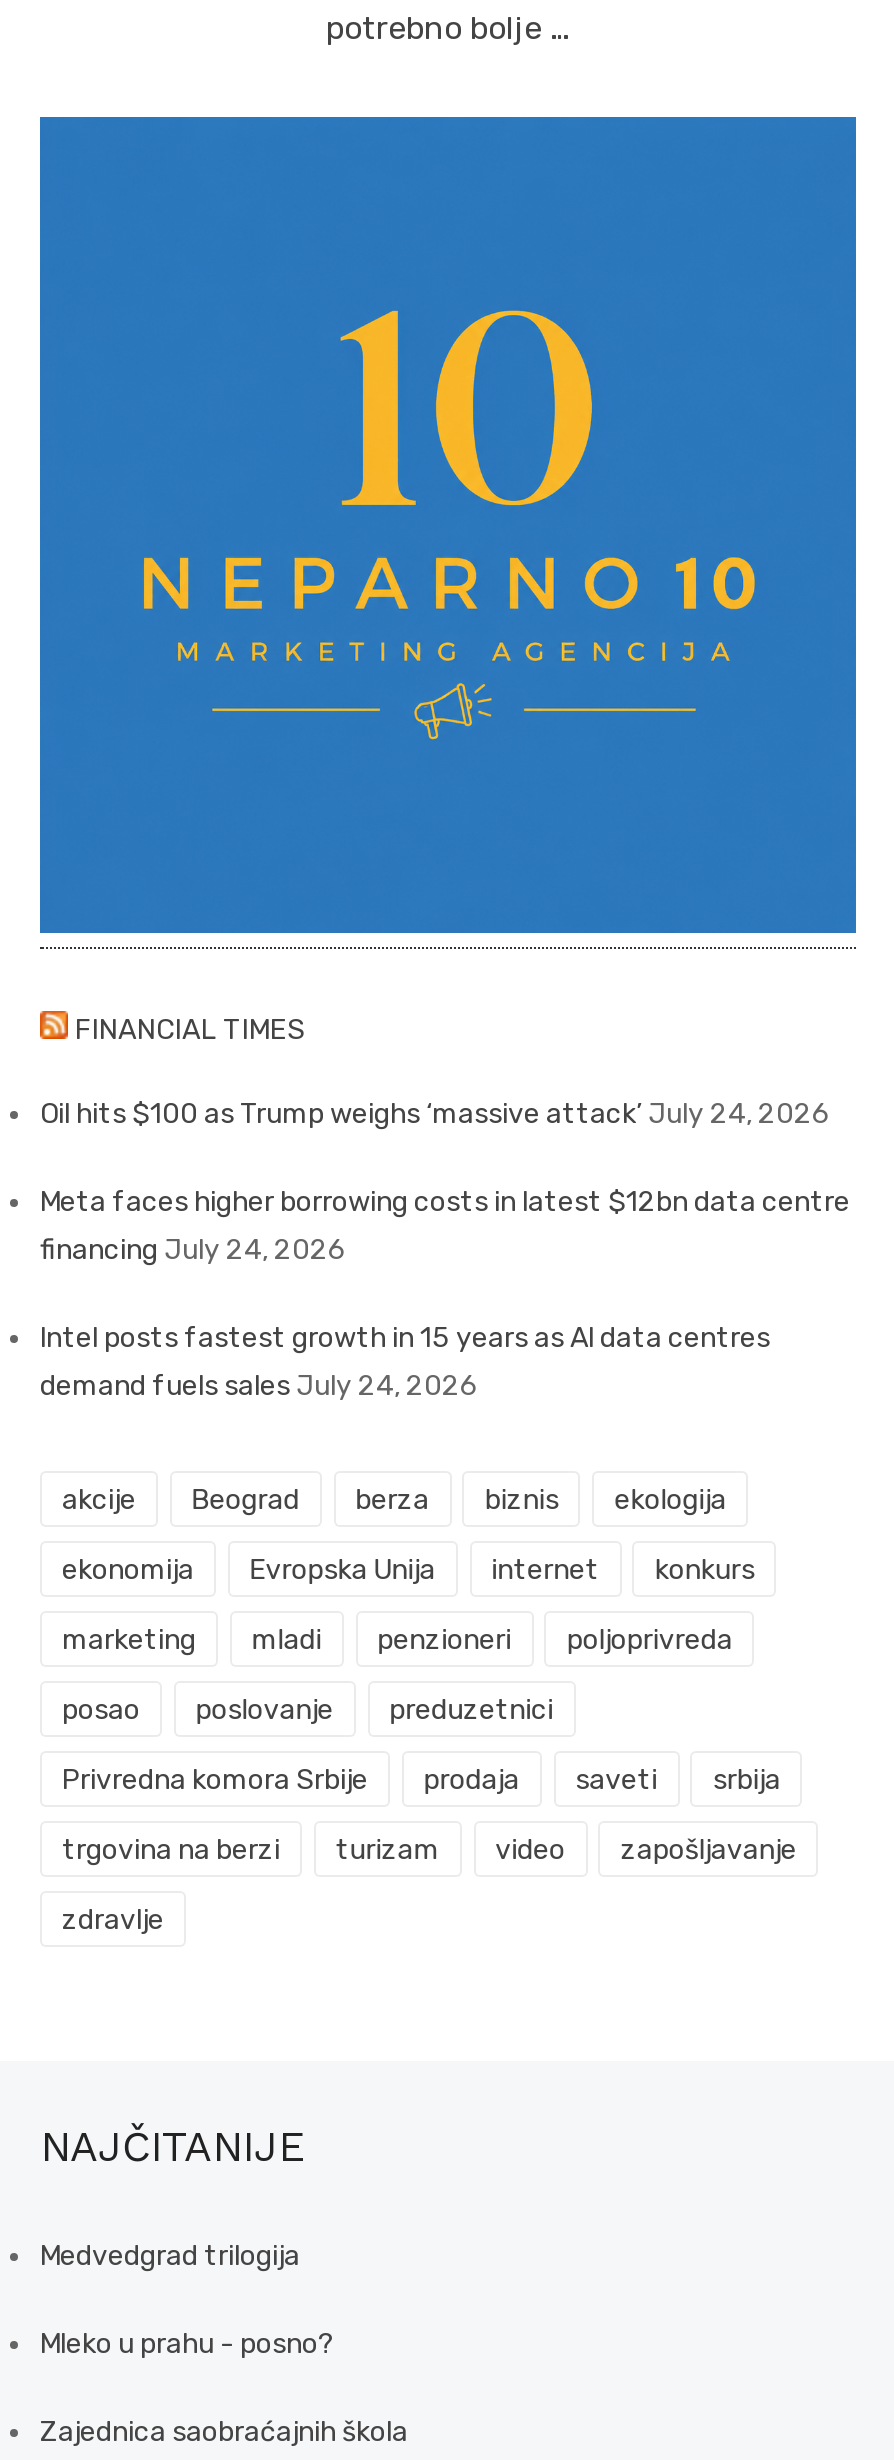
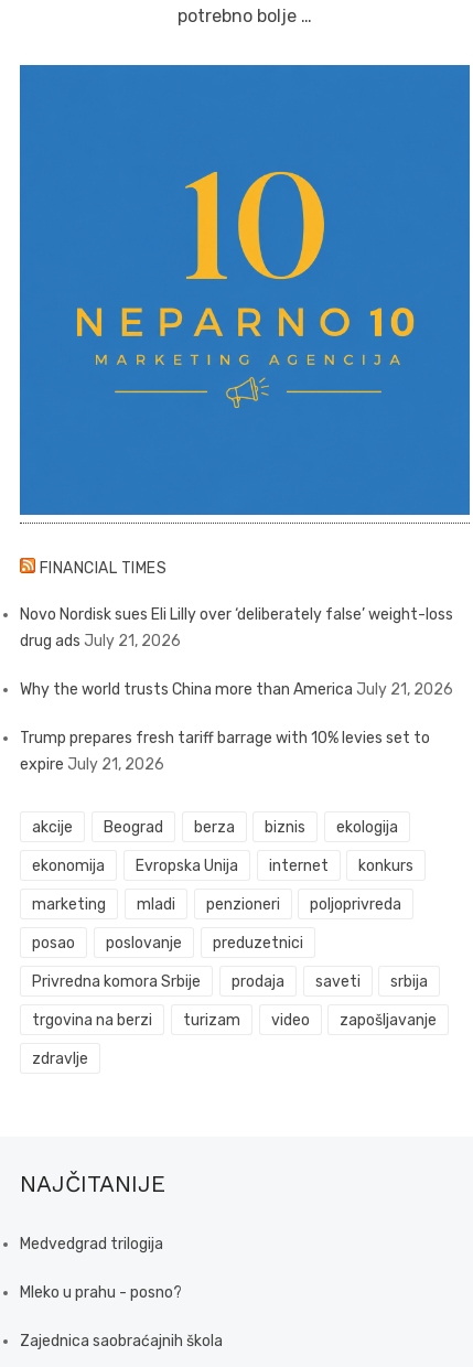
- Oil hits $100 as Trump weighs ‘massive attack’ July 24, 2026
+ Novo Nordisk sues Eli Lilly over ‘deliberately false’ weight-loss
+ drug ads July 21, 2026

- Meta faces higher borrowing costs in latest $12bn data centre
- financing July 24, 2026
+ Why the world trusts China more than America July 21, 2026

- Intel posts fastest growth in 15 years as AI data centres
- demand fuels sales July 24, 2026
+ Trump prepares fresh tariff barrage with 10% levies set to
+ expire July 21, 2026
